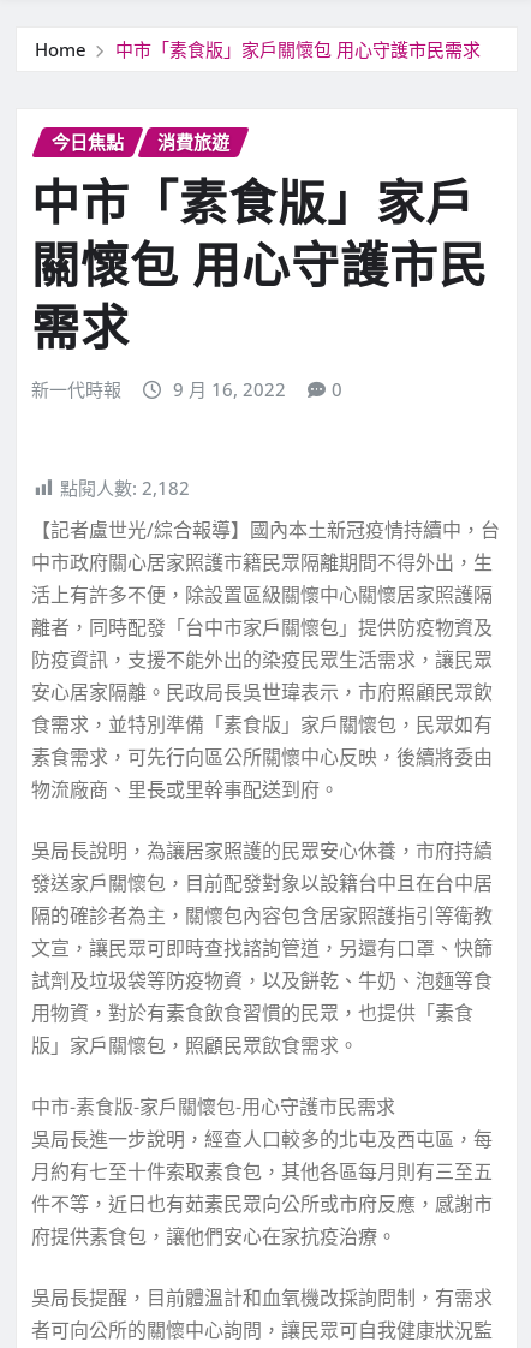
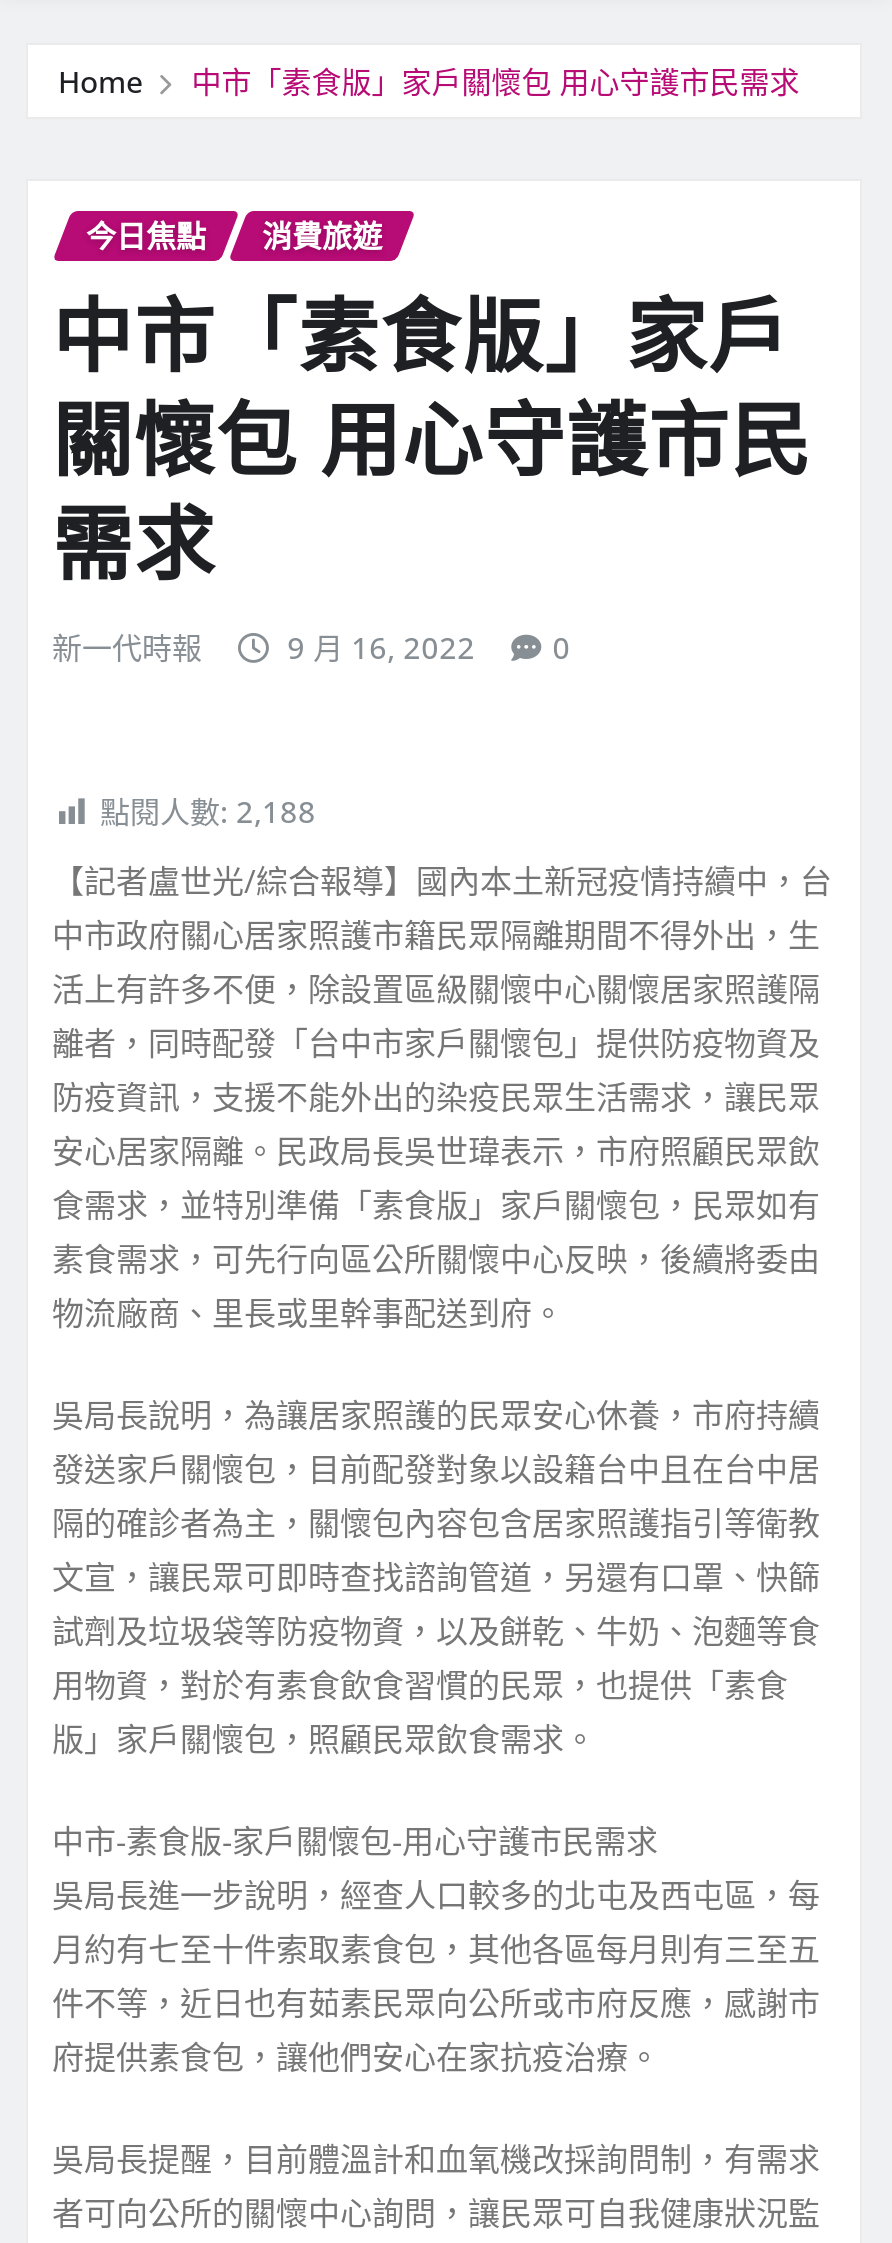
- 點閱人數: 2,182
+ 點閱人數: 2,188
